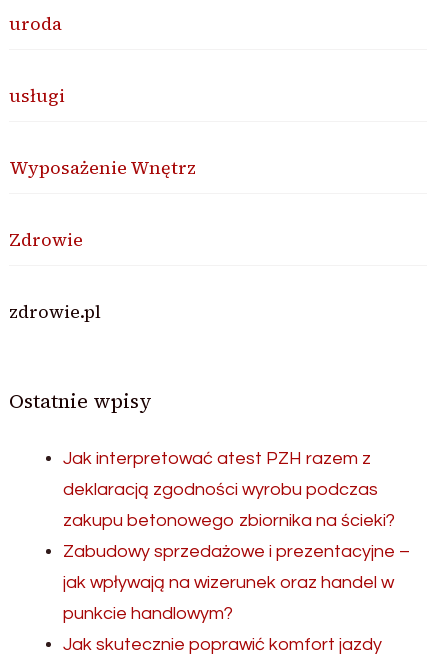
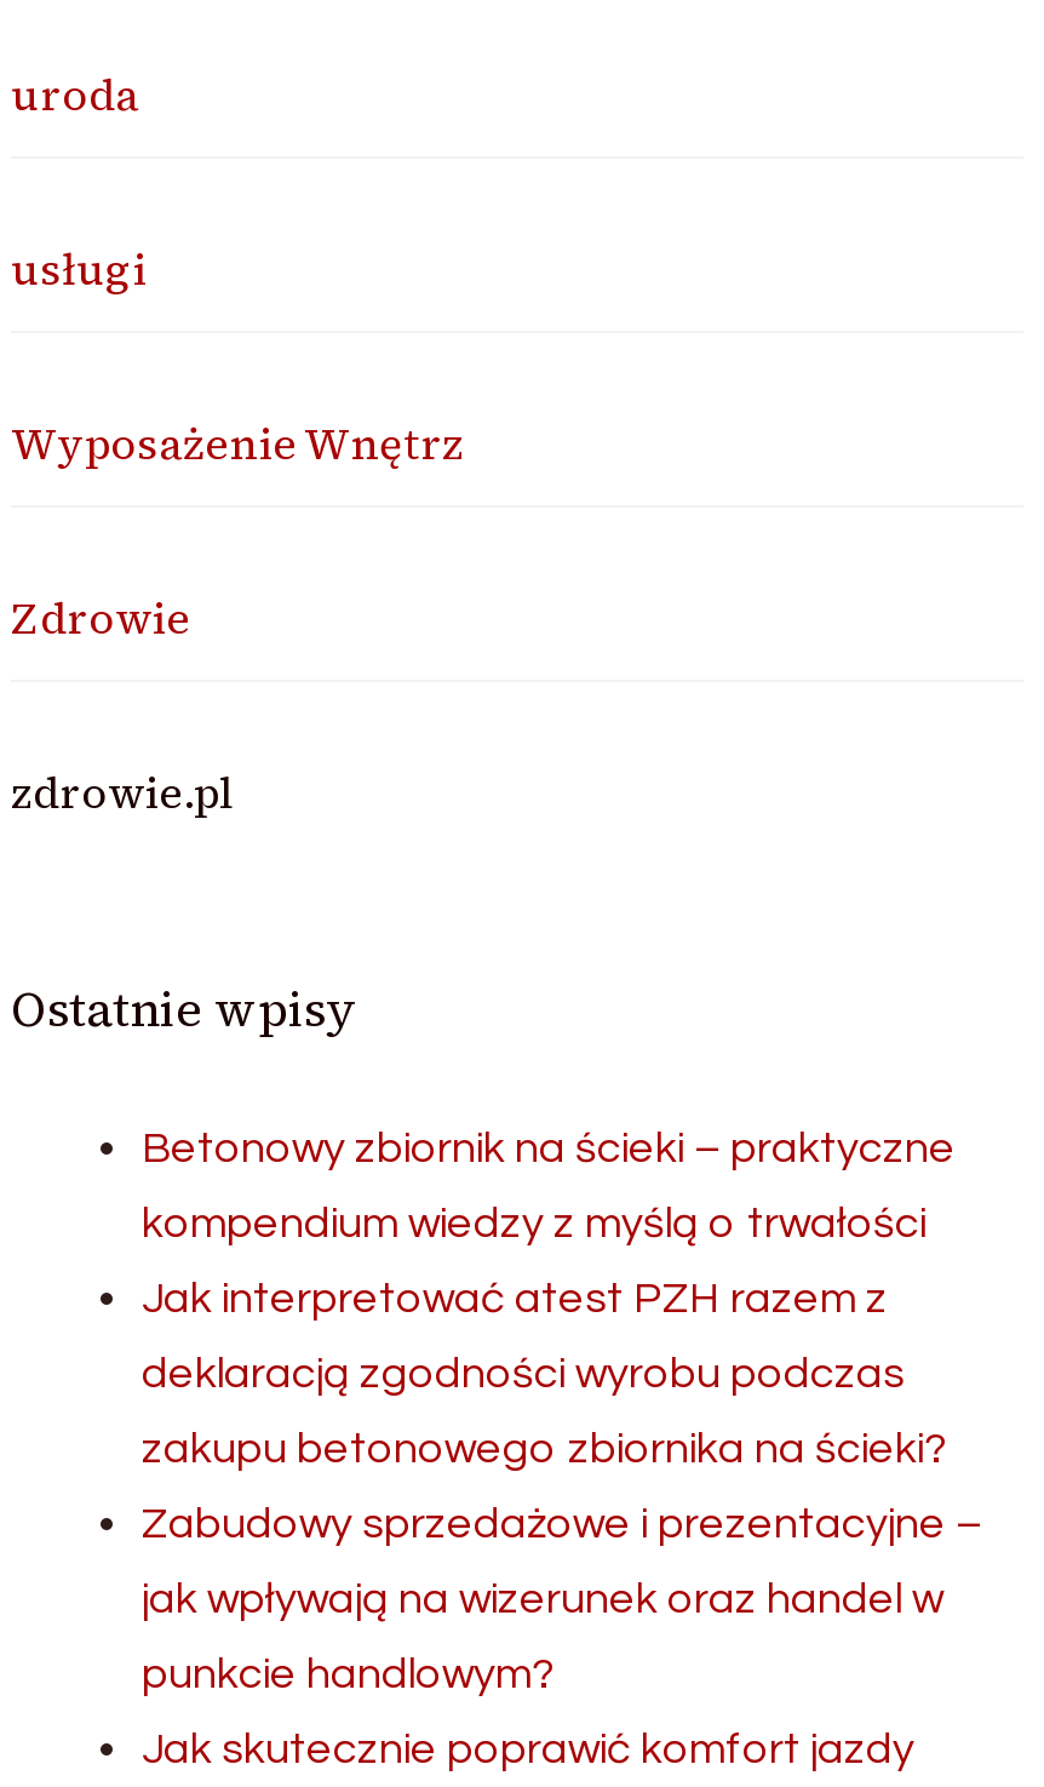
+ Betonowy zbiornik na ścieki – praktyczne
+ kompendium wiedzy z myślą o trwałości
